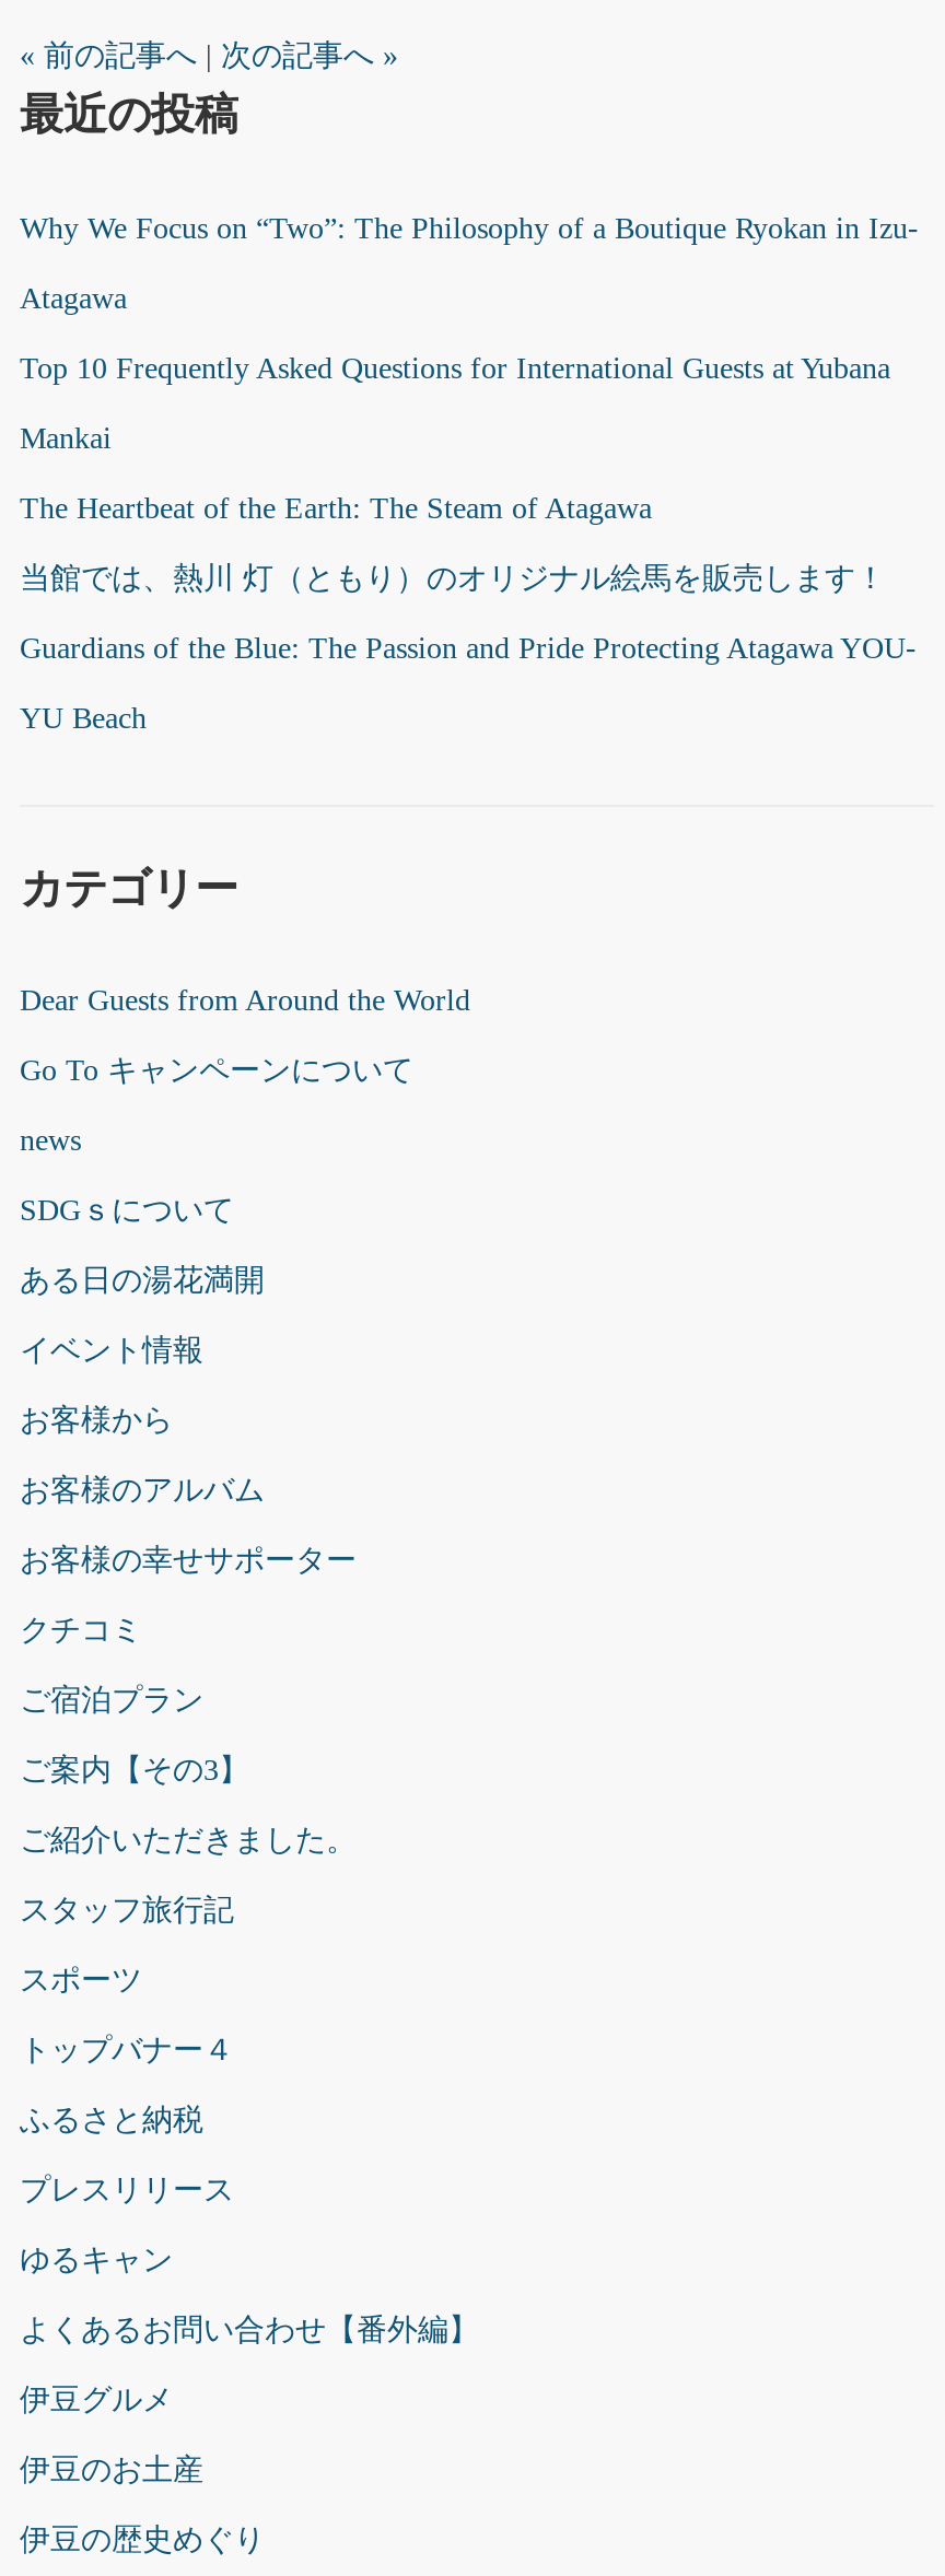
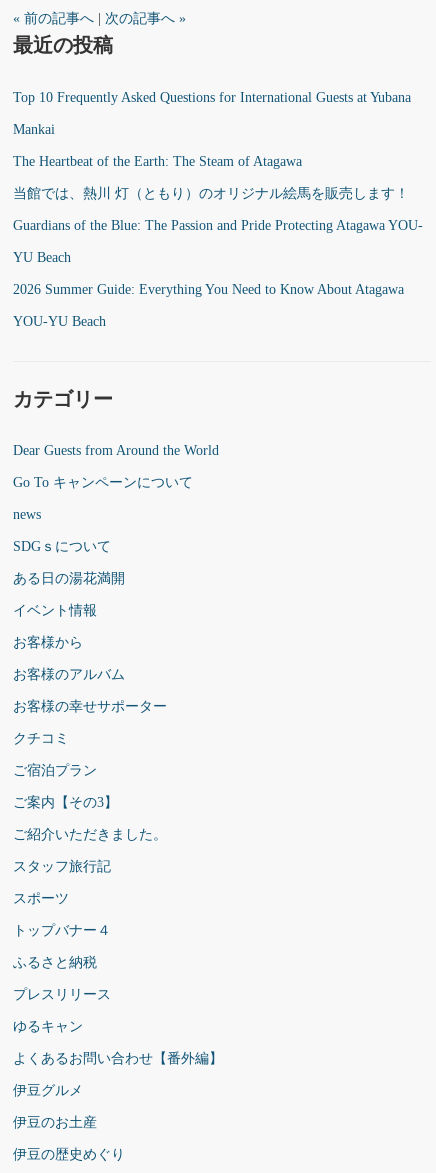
- Why We Focus on “Two”: The Philosophy of a Boutique Ryokan in Izu-
- Atagawa

moved up: Top 10 Frequently Asked Questions for International Guests at Yubana | Mankai | The Heartbeat of the Earth: The Steam of Atagawa | 当館では、熱川 灯（ともり）のオリジナル絵馬を販売します！ | Guardians of the Blue: The Passion and Pride Protecting Atagawa YOU- | YU Beach

+ 2026 Summer Guide: Everything You Need to Know About Atagawa
+ YOU-YU Beach
